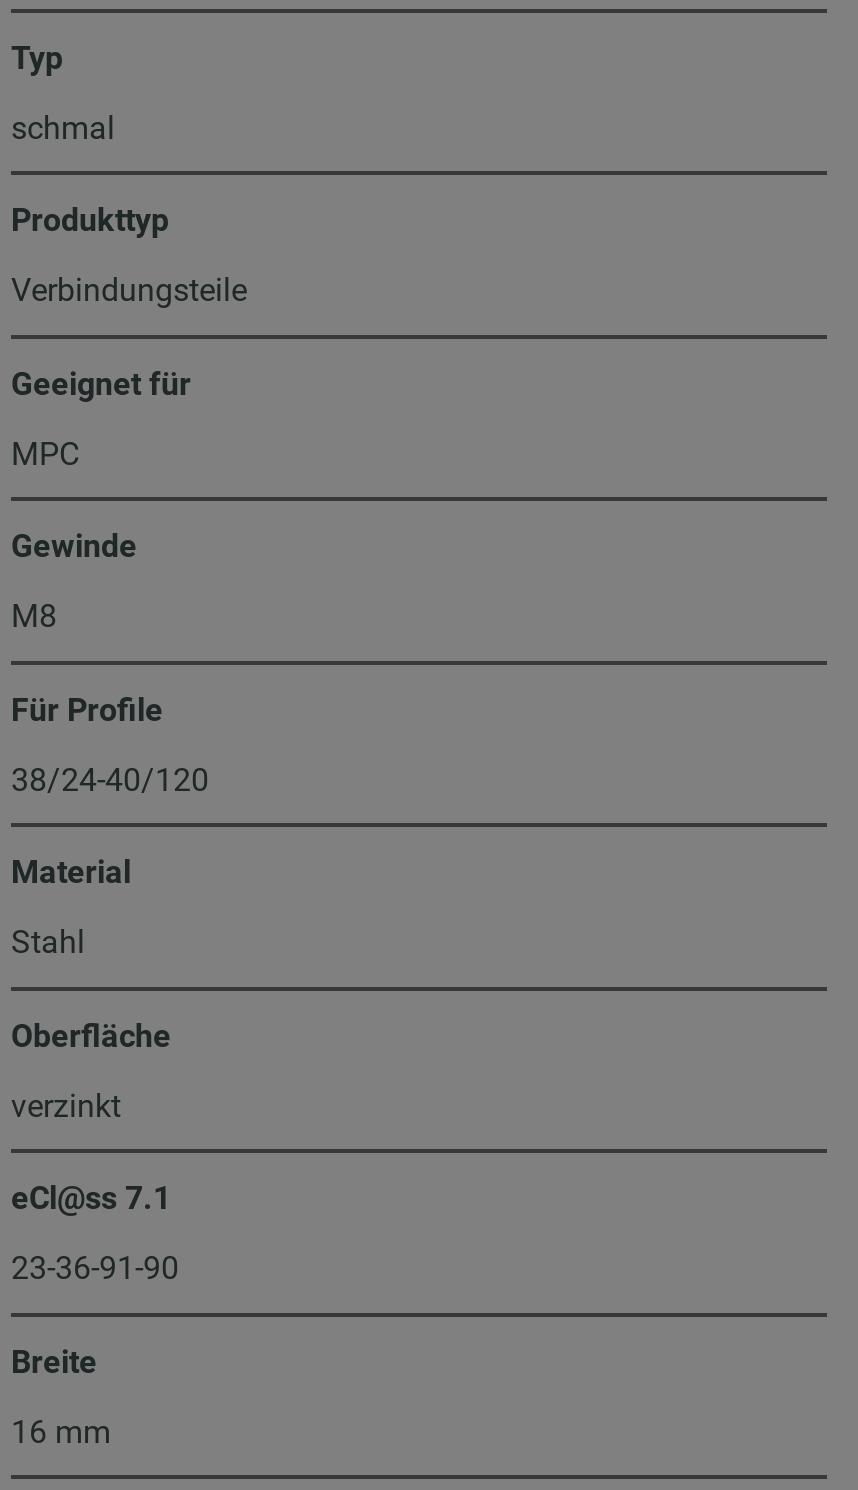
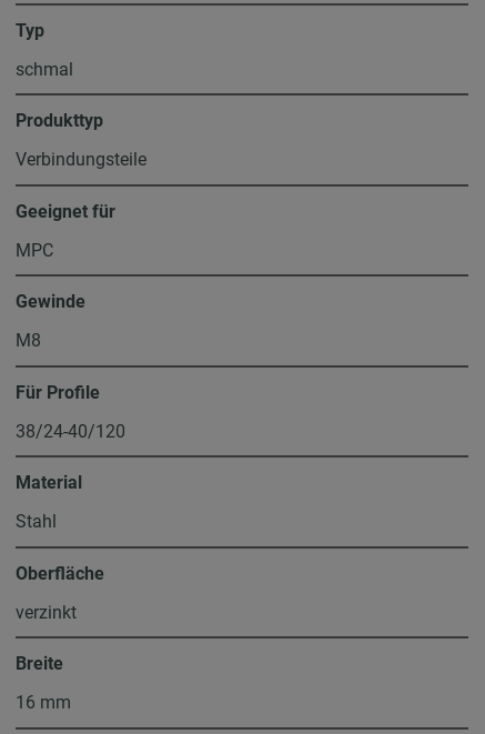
- eCl@ss 7.1
- 23-36-91-90
